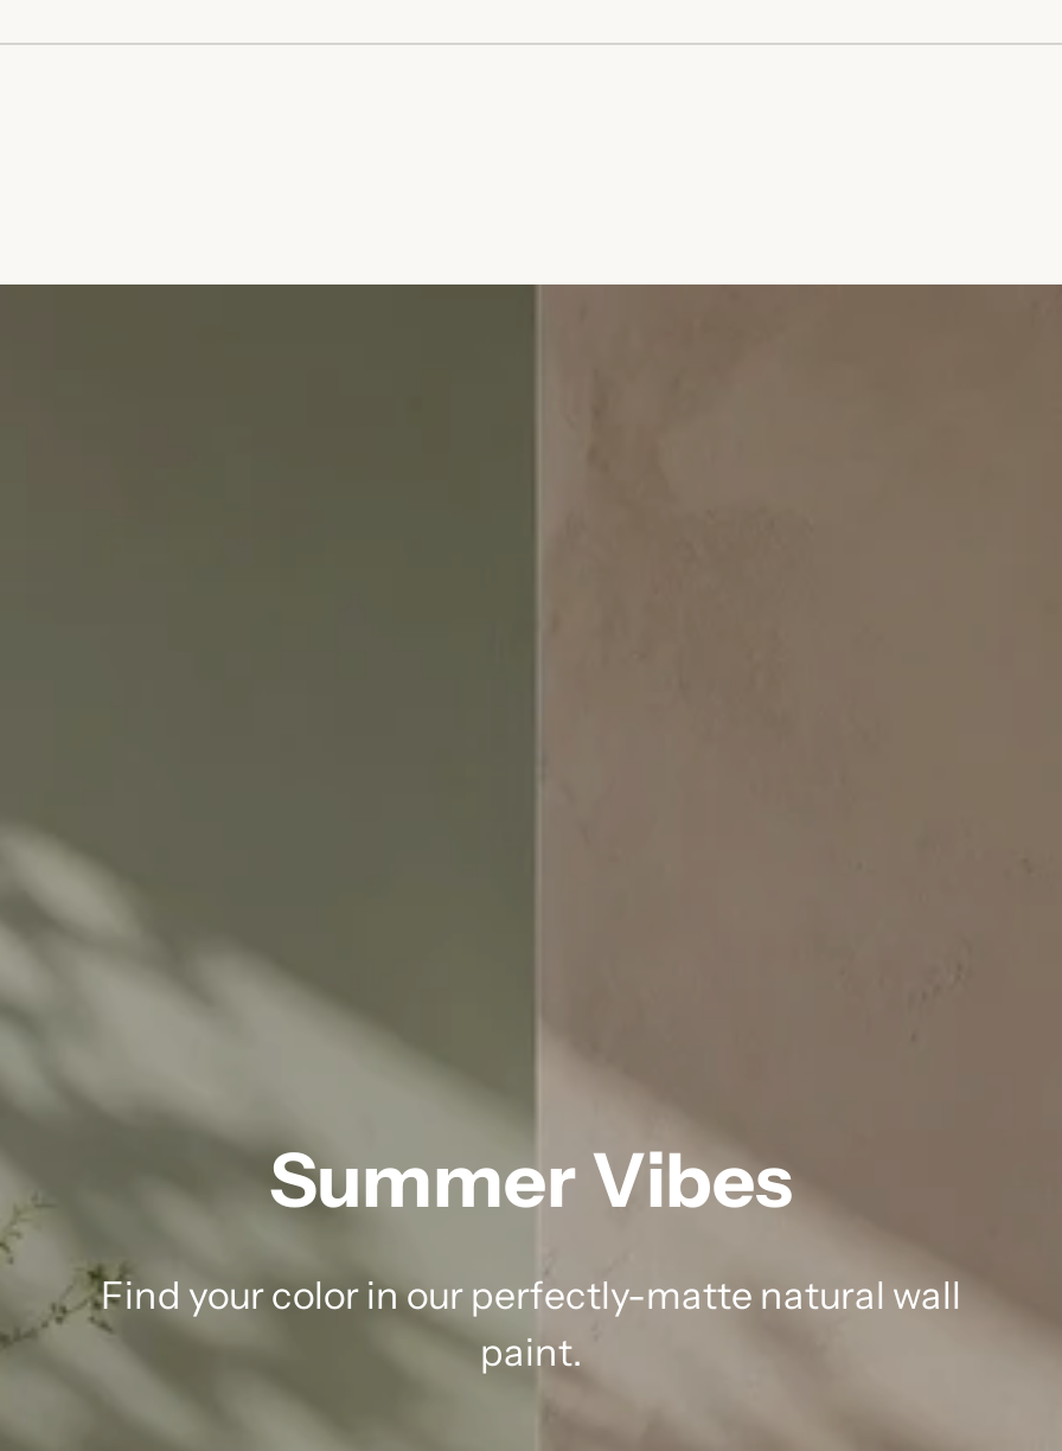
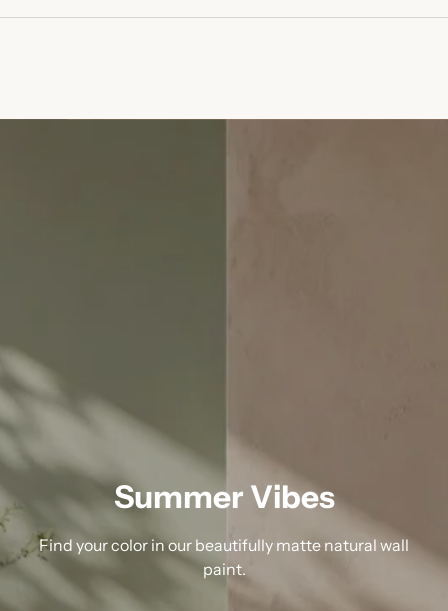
- Find your color in our perfectly-matte natural wall
+ Find your color in our beautifully matte natural wall
